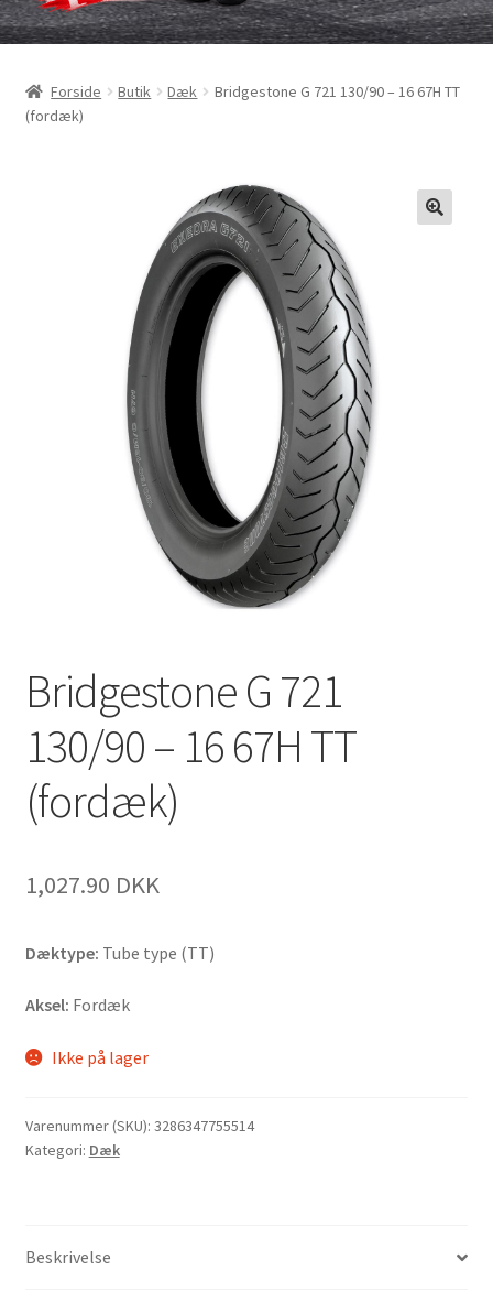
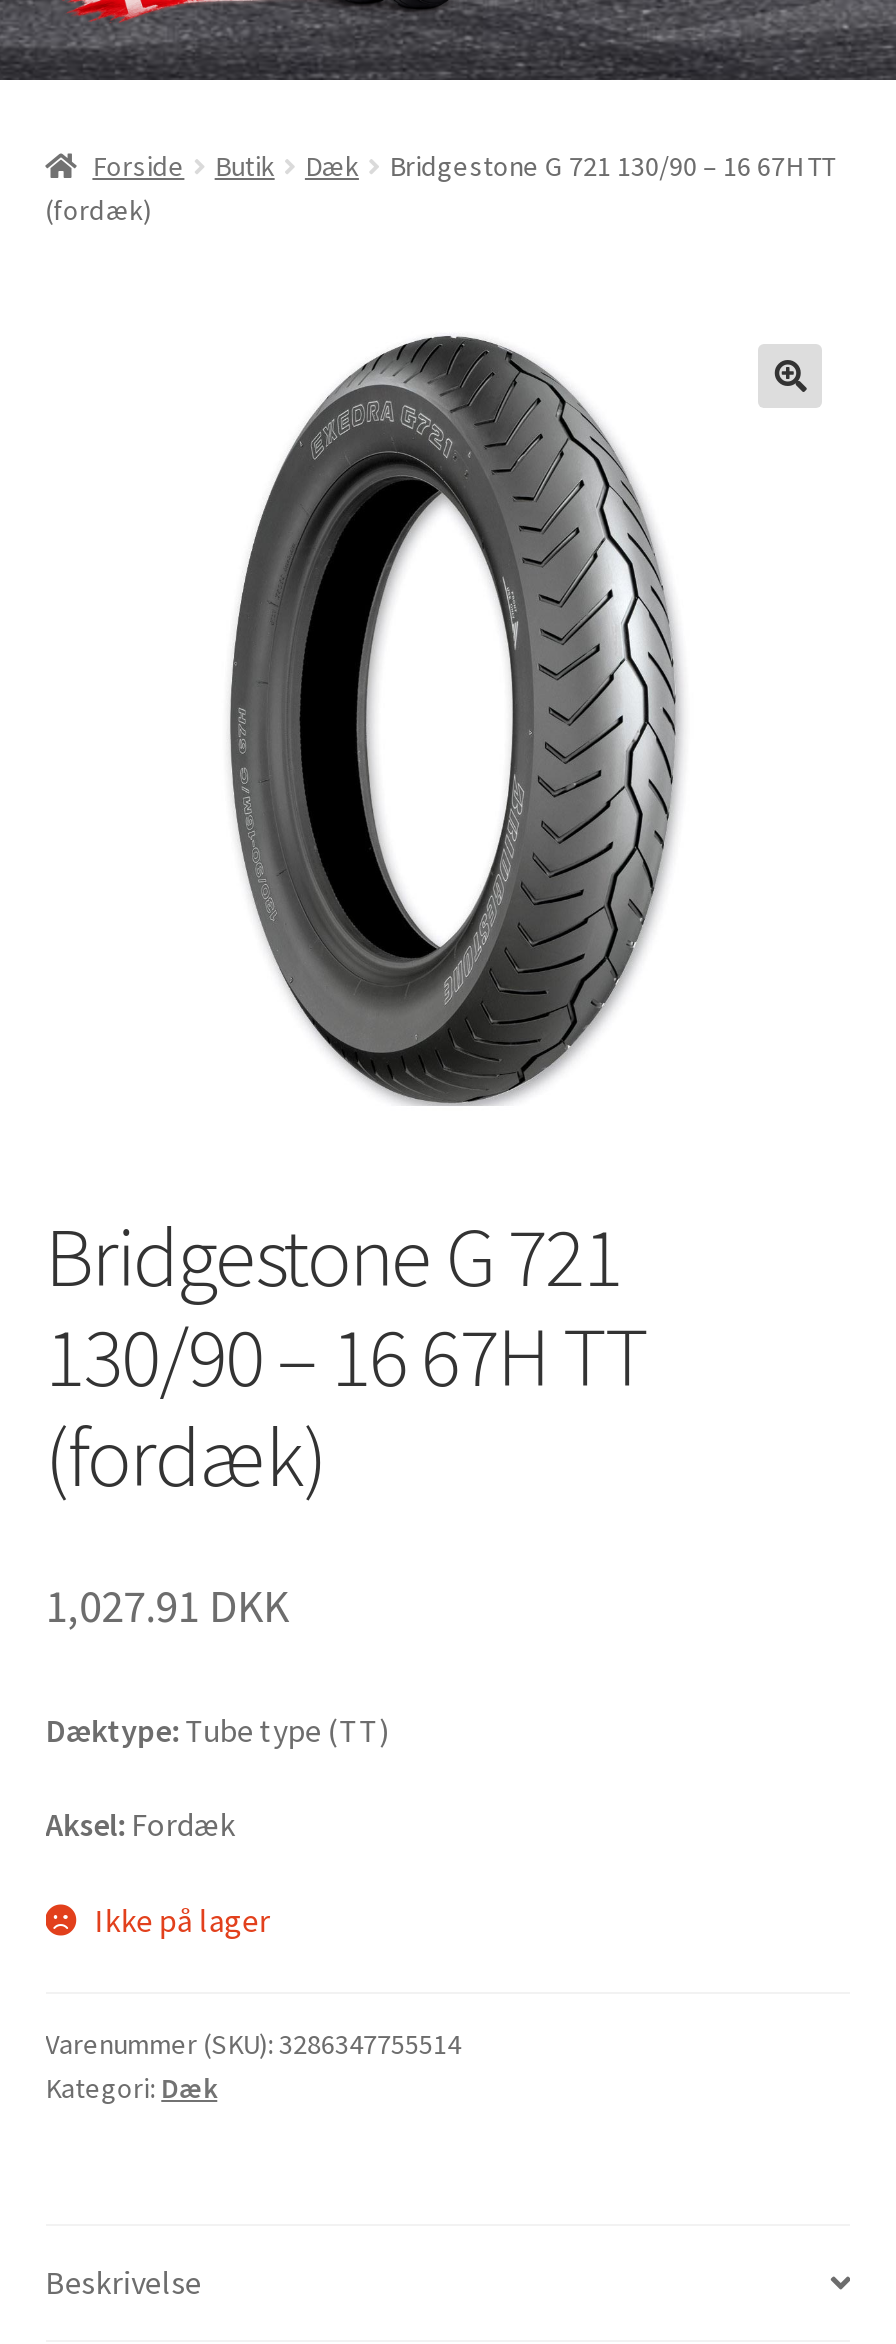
- 1,027.90 DKK
+ 1,027.91 DKK
